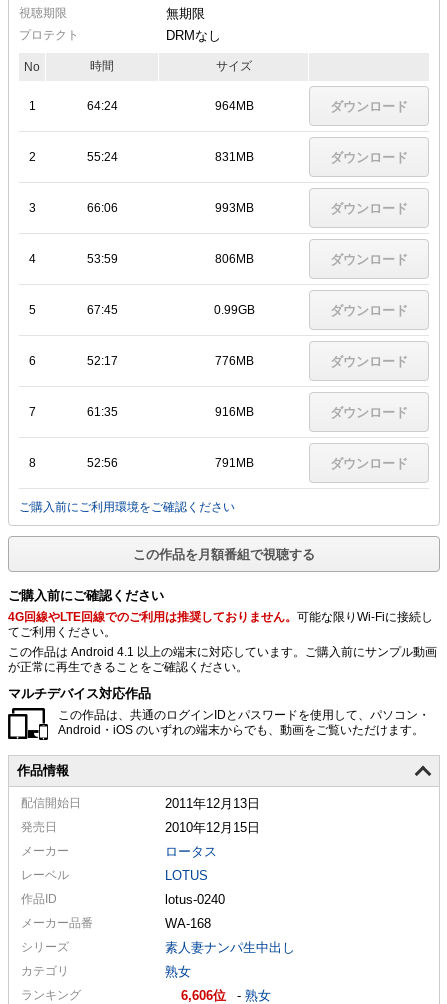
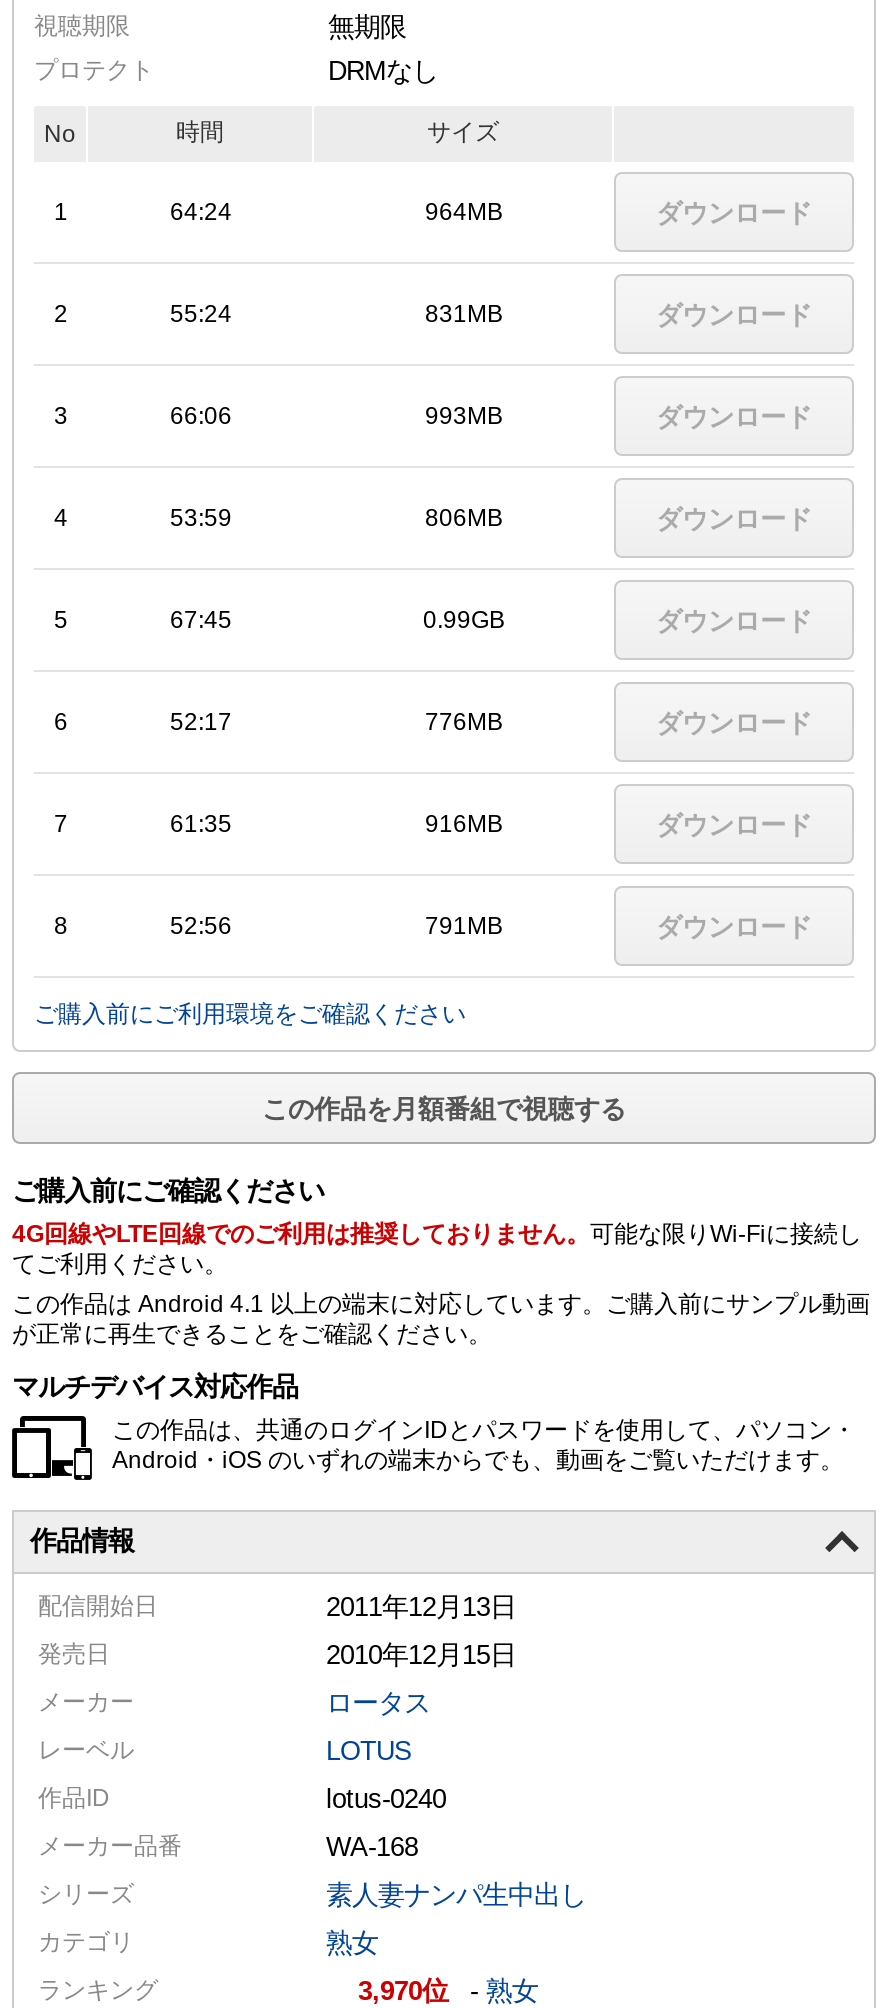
- 6,606 -熟女
+ 3,970 -熟女
